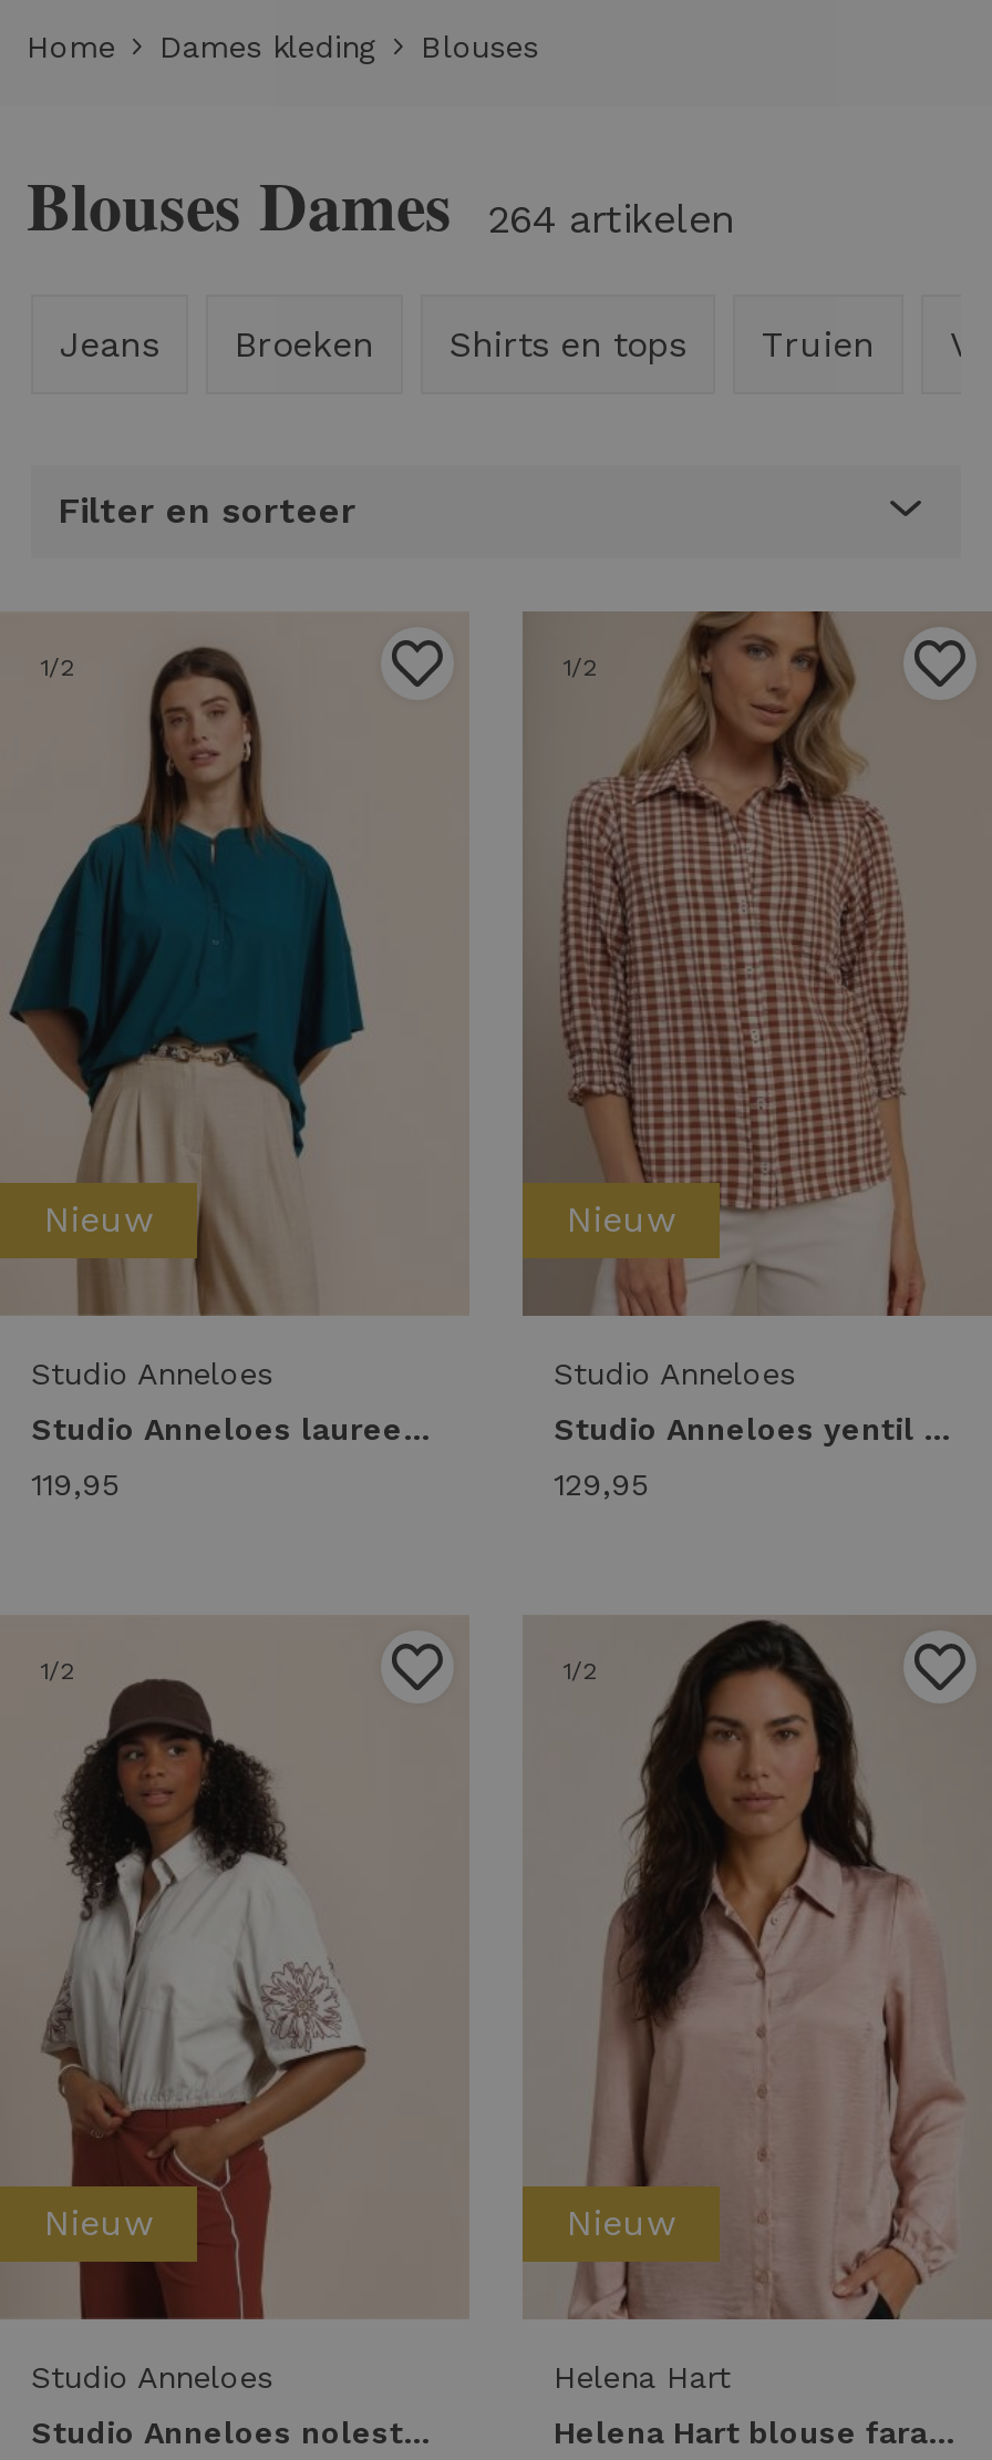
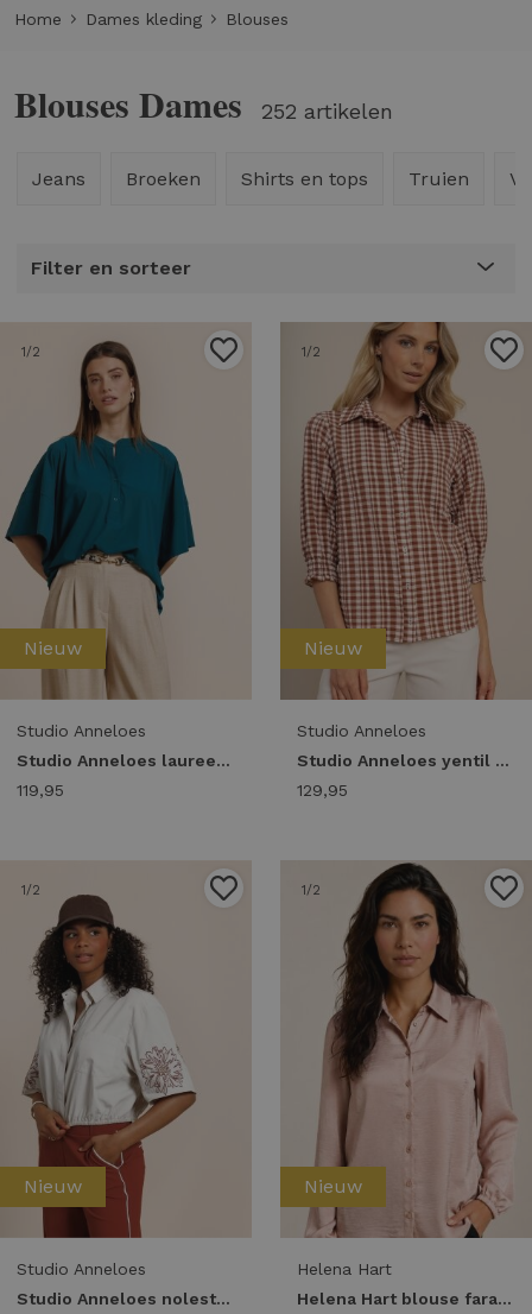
- Blouses Dames 264 artikelen
+ Blouses Dames 252 artikelen
